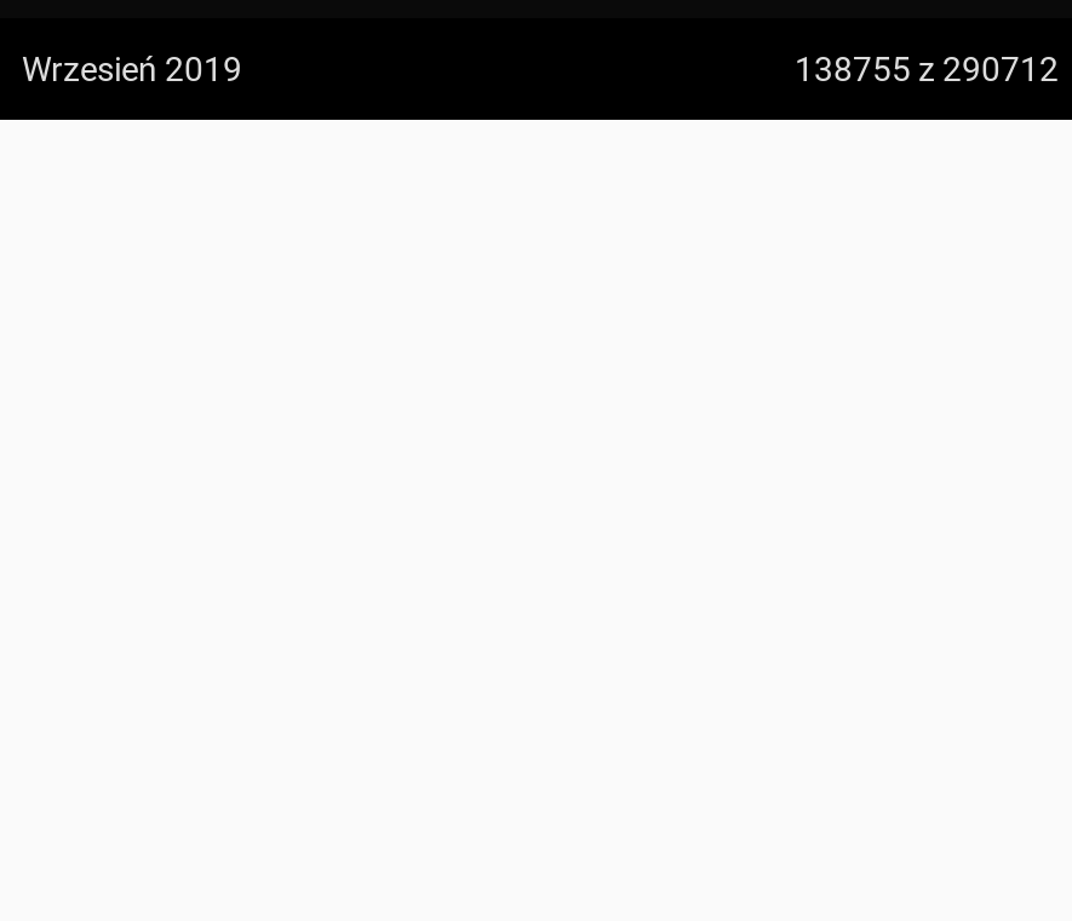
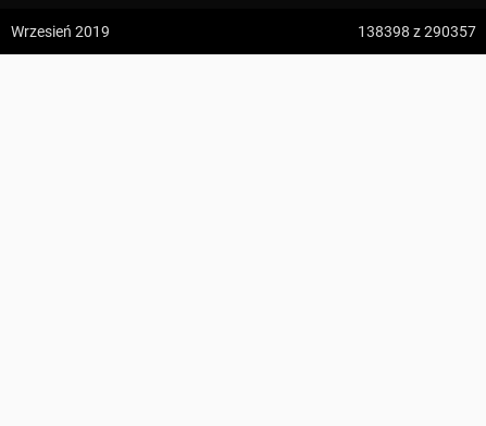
- 138755 z 290712
+ 138398 z 290357
